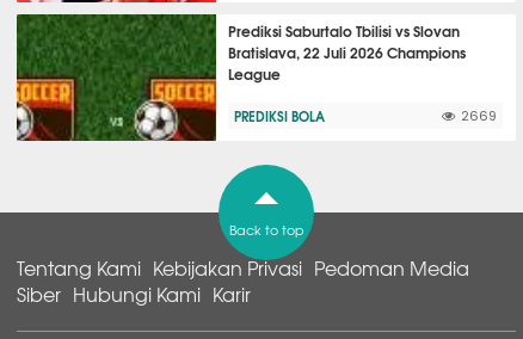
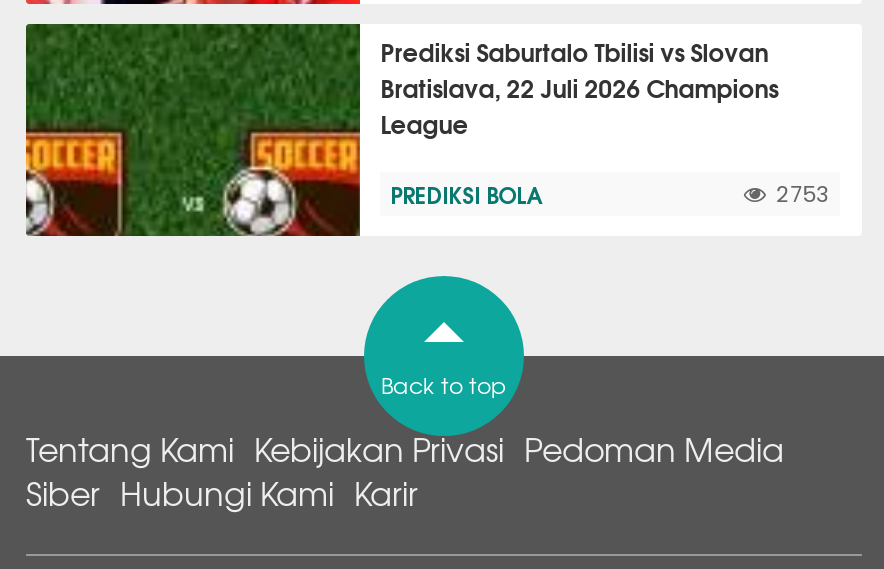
- 2669
+ 2753
